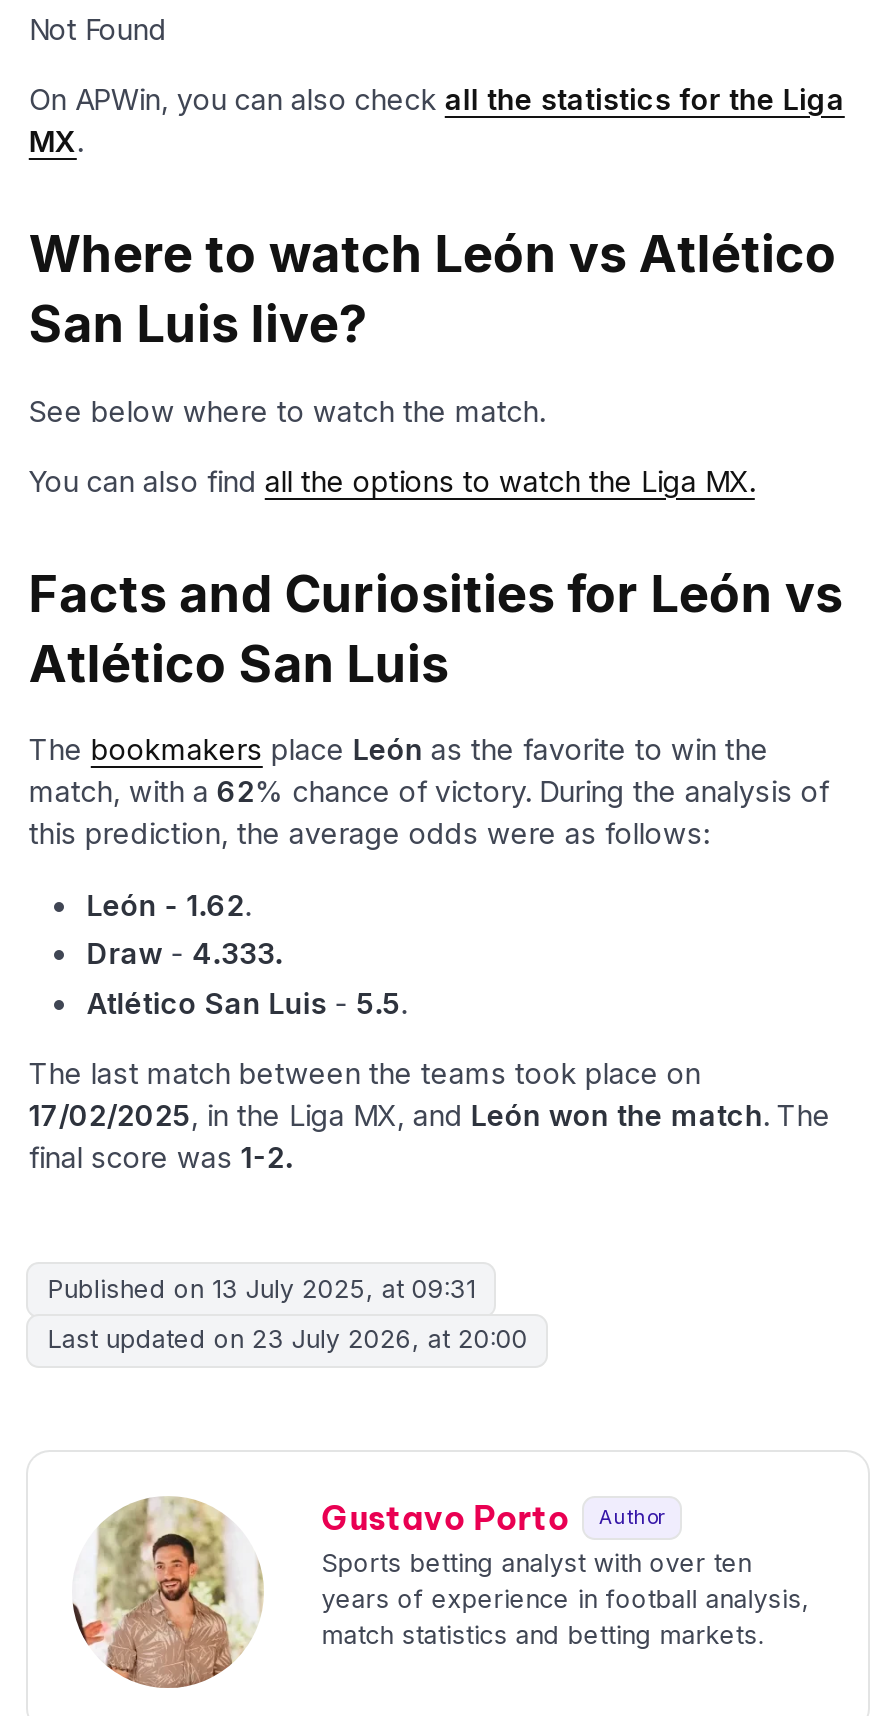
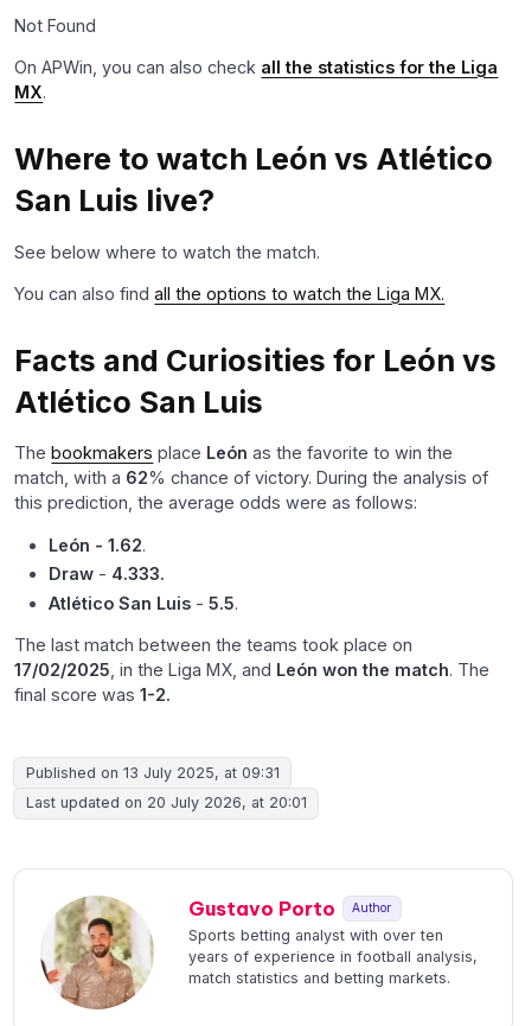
- Last updated on 23 July 2026, at 20:00
+ Last updated on 20 July 2026, at 20:01
